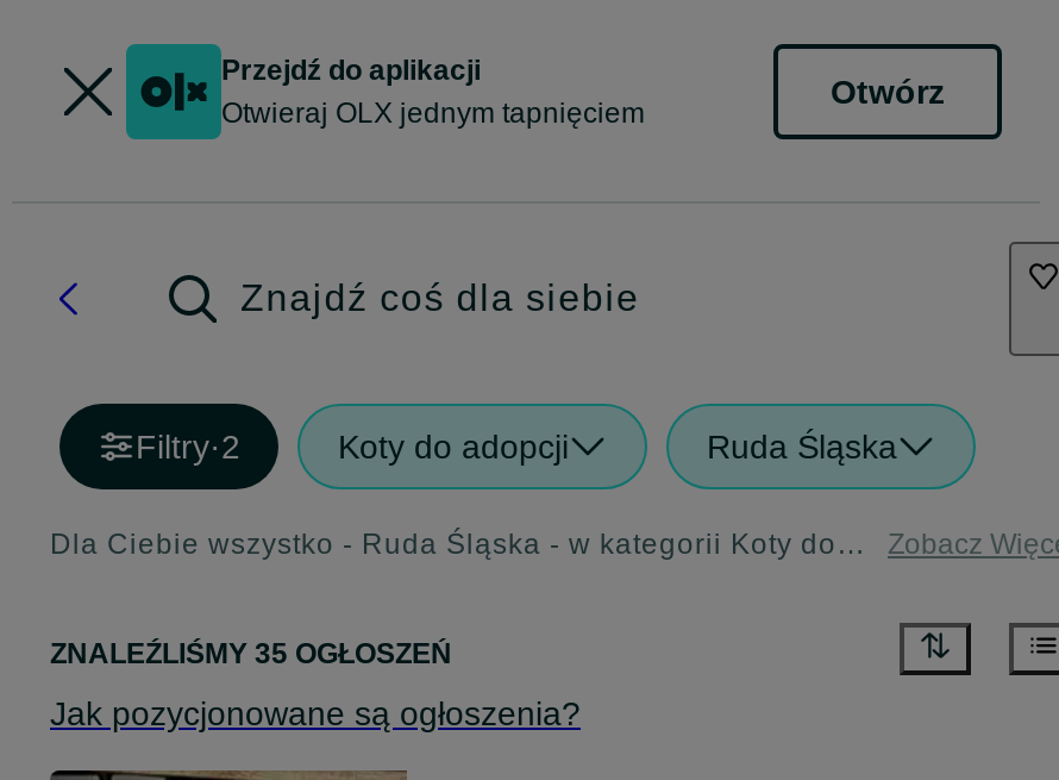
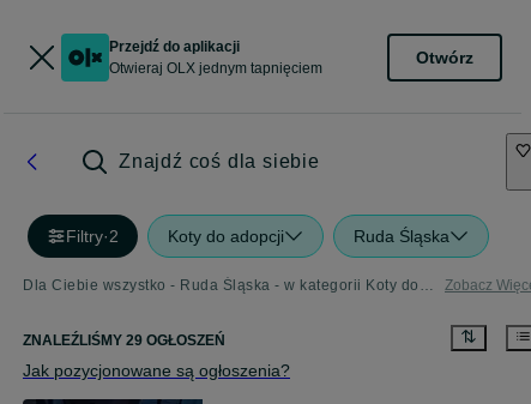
- ZNALEŹLIŚMY 35 OGŁOSZEŃ
+ ZNALEŹLIŚMY 29 OGŁOSZEŃ
